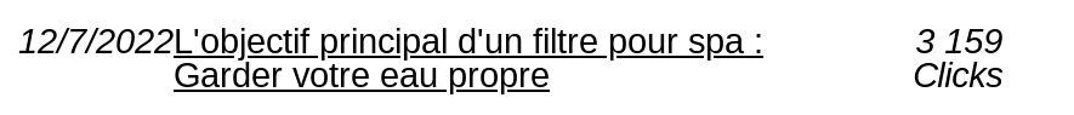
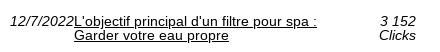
- 3 159
+ 3 152
